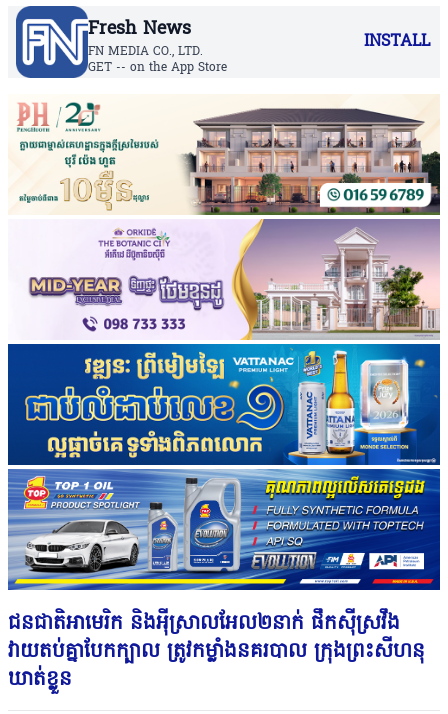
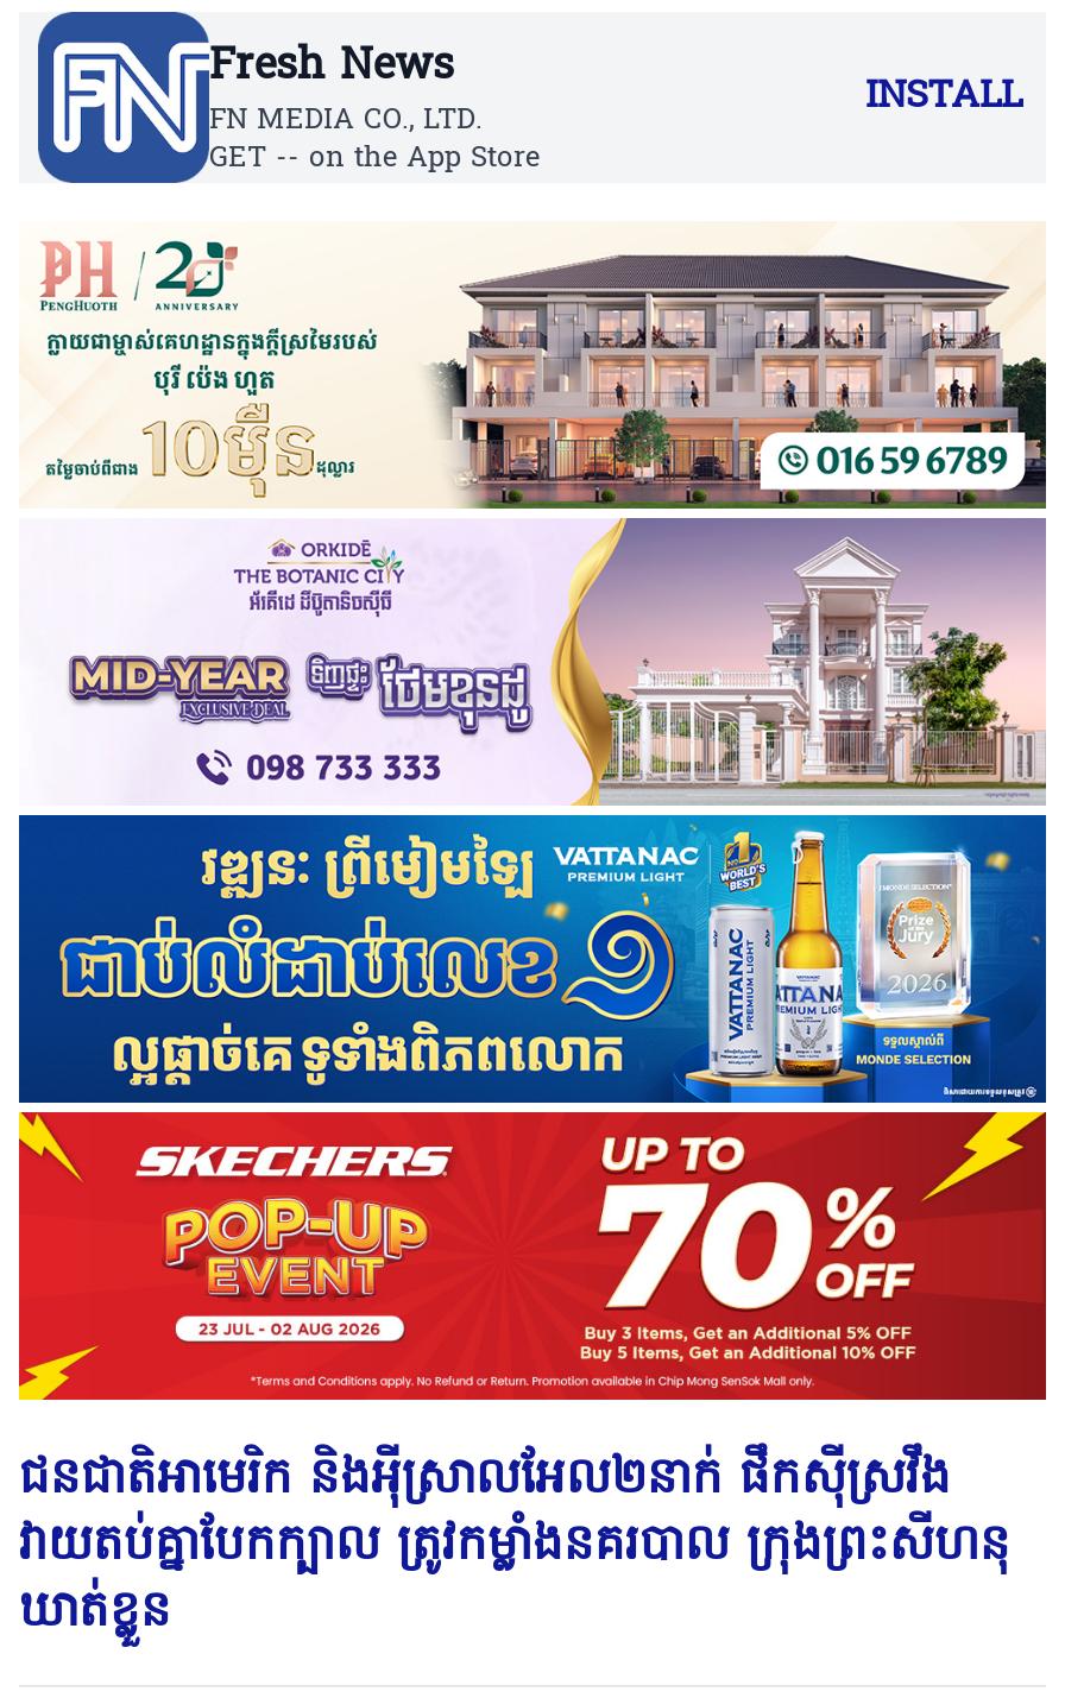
- [image]
+ [image]
